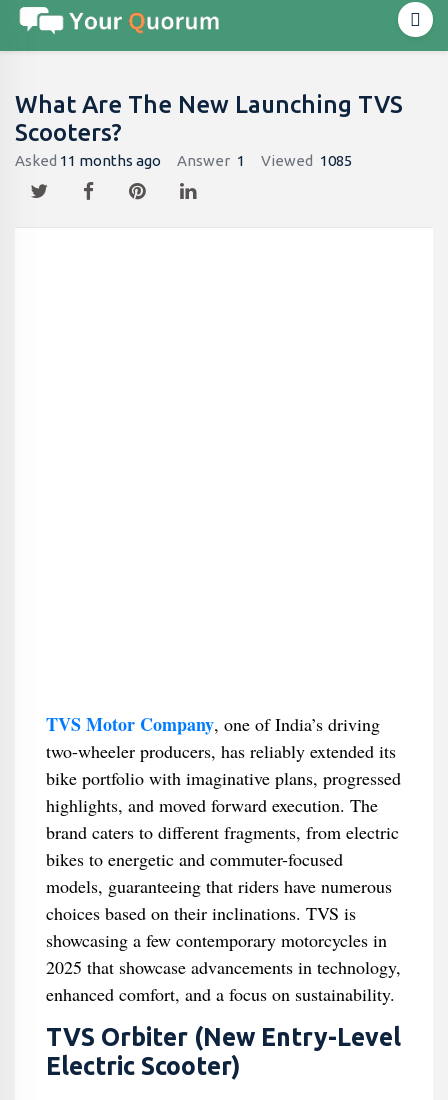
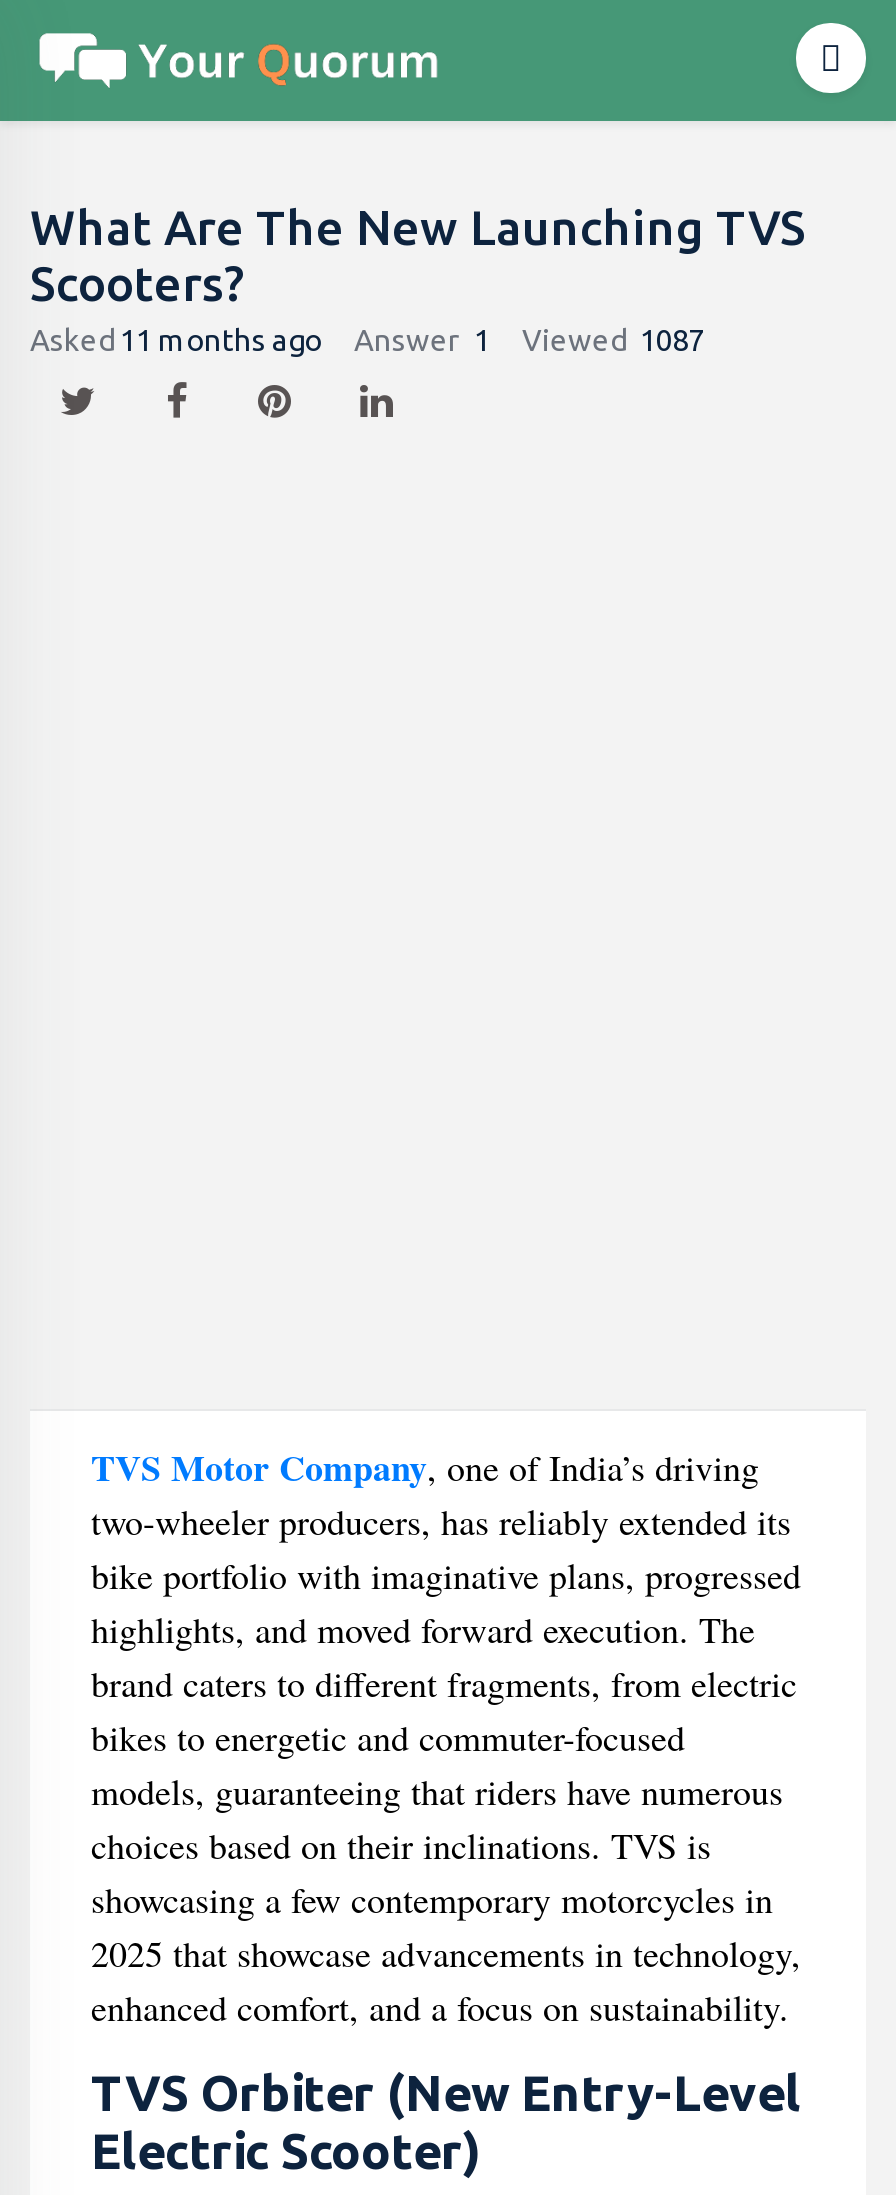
- Asked 11 months ago Answer 1 Viewed 1085
+ Asked 11 months ago Answer 1 Viewed 1087
